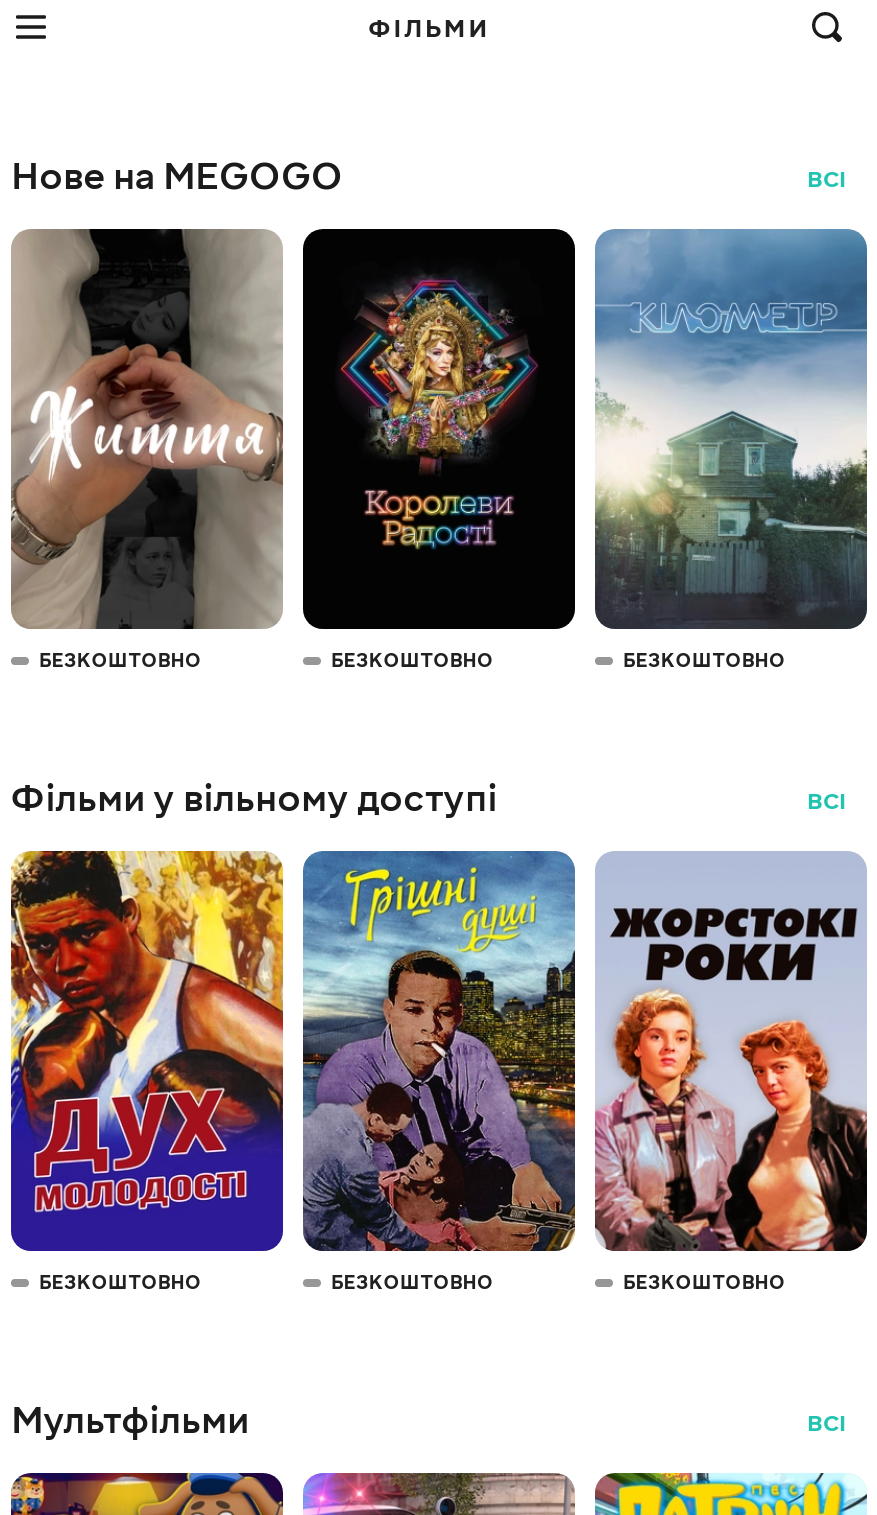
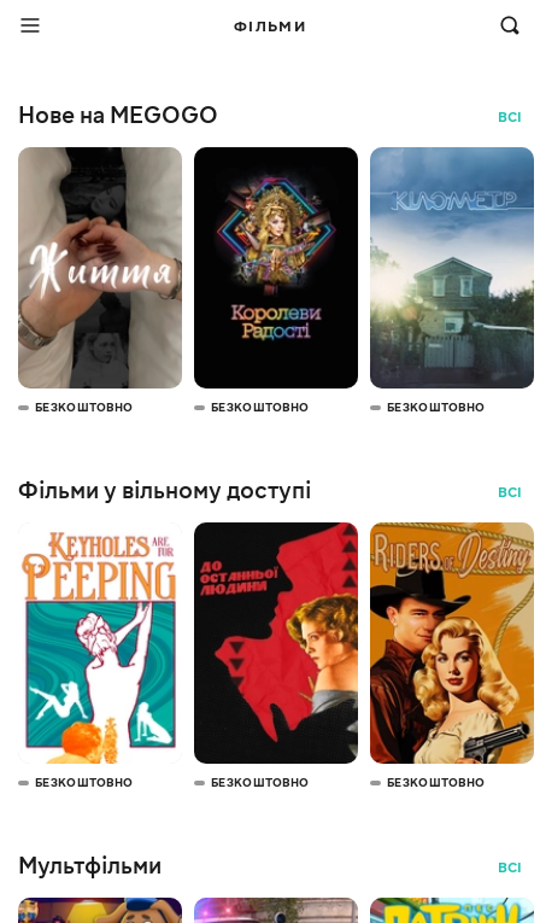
- [image]
+ [image]

- [image]
+ [image]

- [image]
+ [image]
